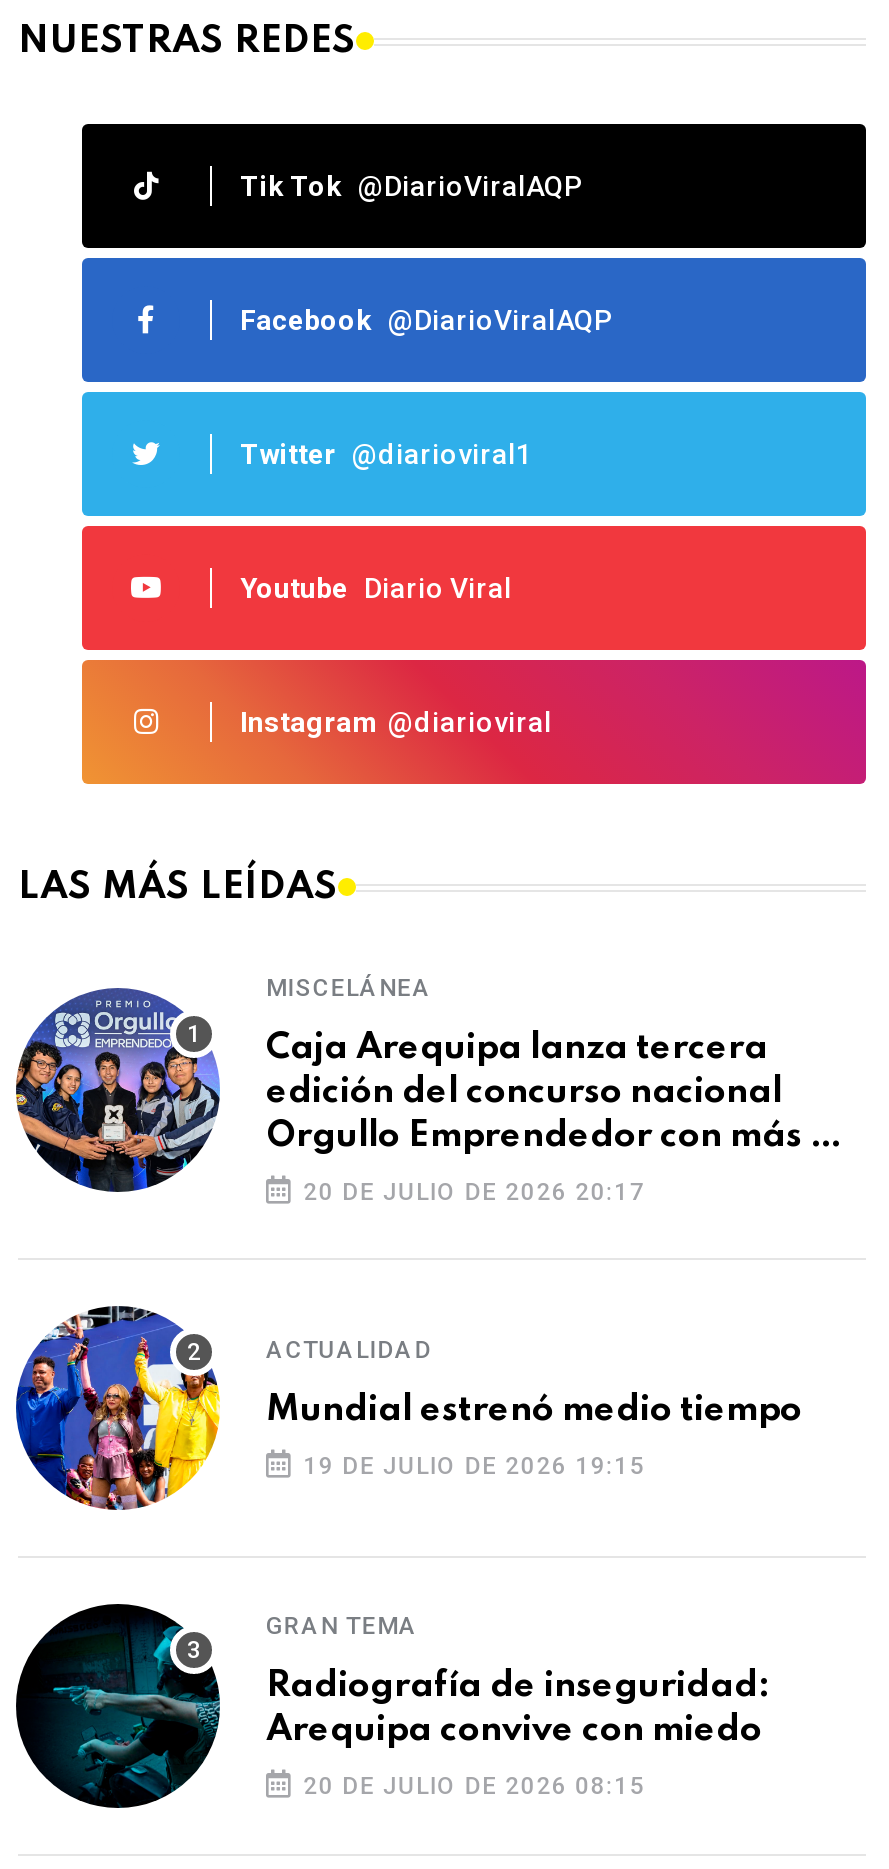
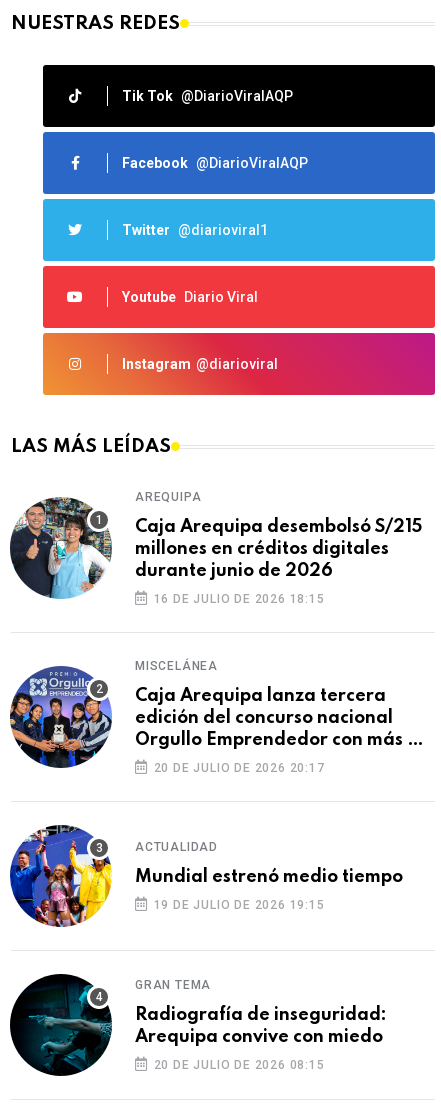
+ [image]
+ AREQUIPA
+ Caja Arequipa desembolsó S/215
+ millones en créditos digitales
+ durante junio de 2026
+ 16 DE JULIO DE 2026 18:15
